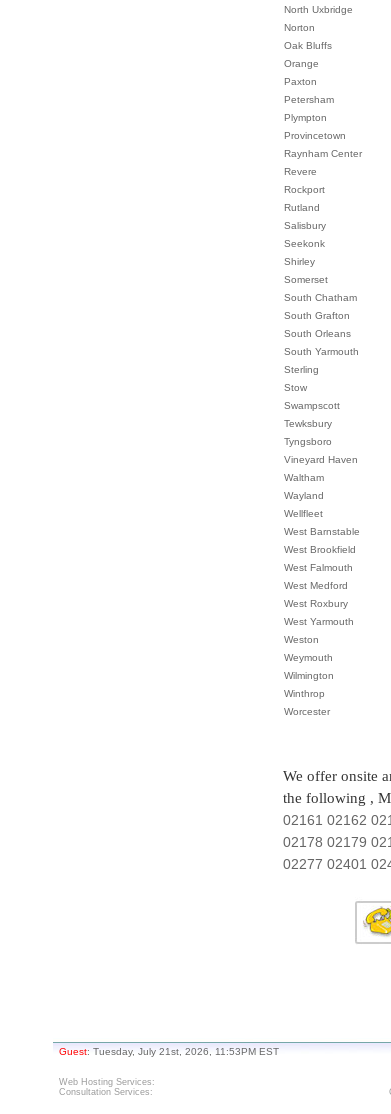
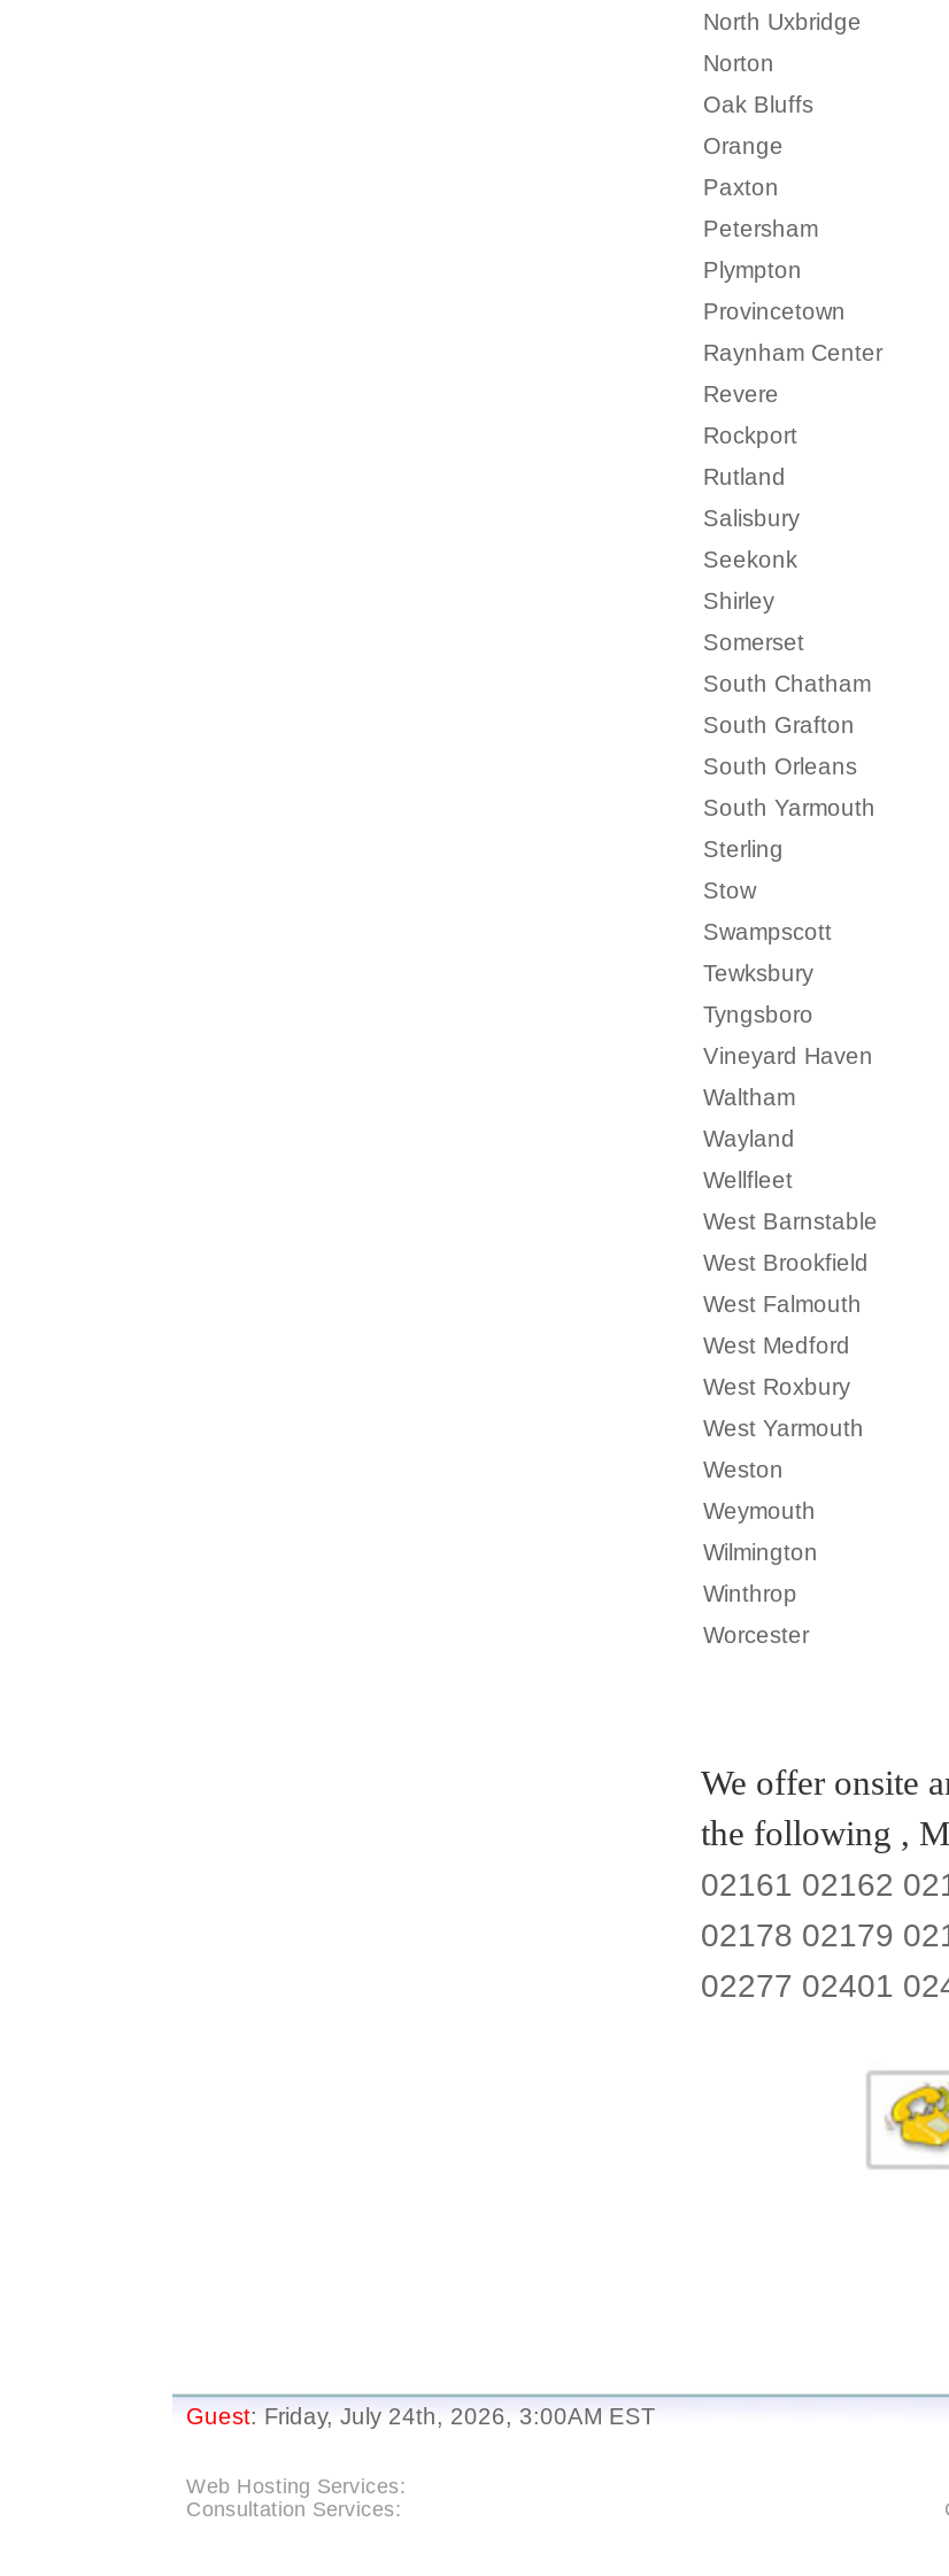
- Guest: Tuesday, July 21st, 2026, 11:53PM EST
+ Guest: Friday, July 24th, 2026, 3:00AM EST
